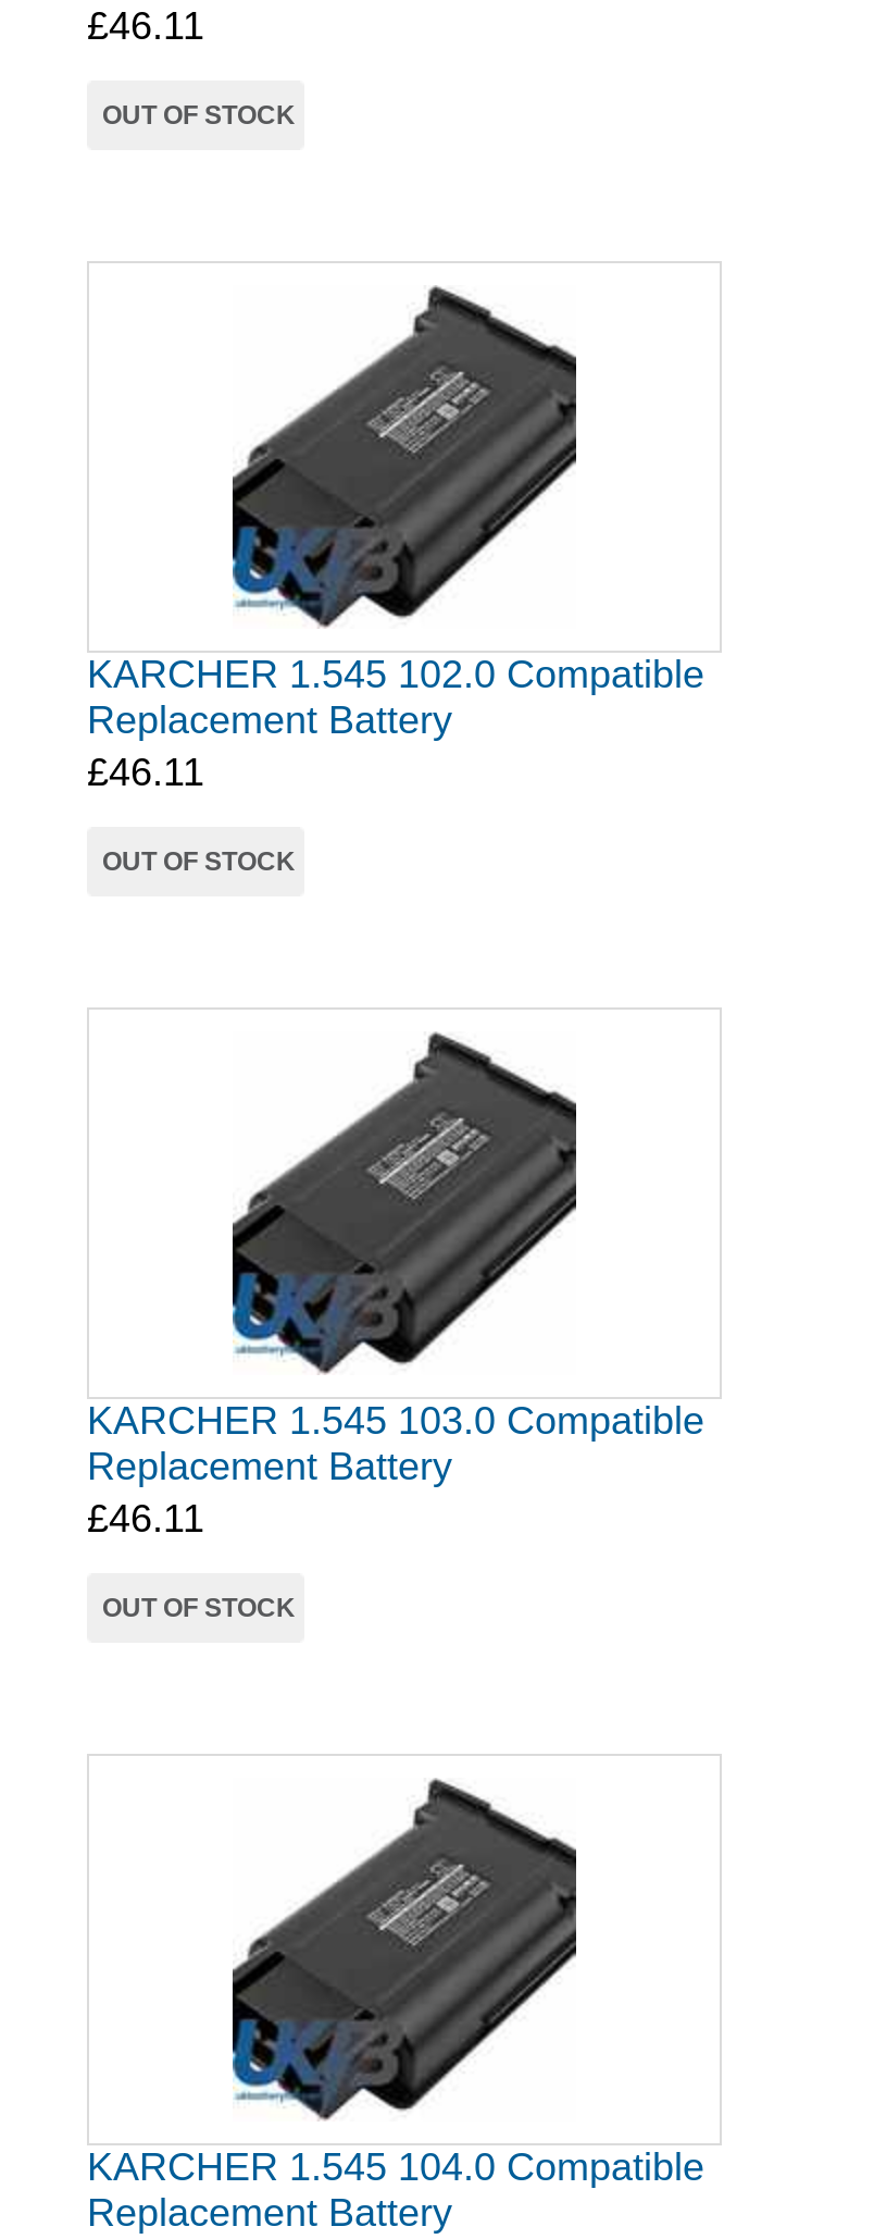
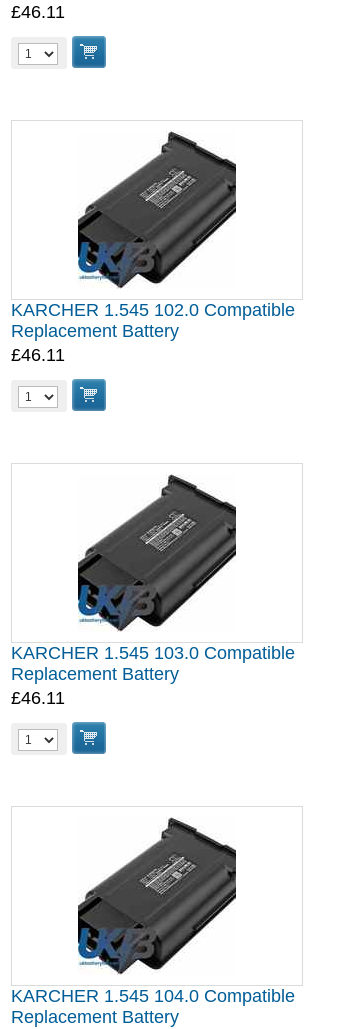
- OUT OF STOCK

- OUT OF STOCK

- OUT OF STOCK
